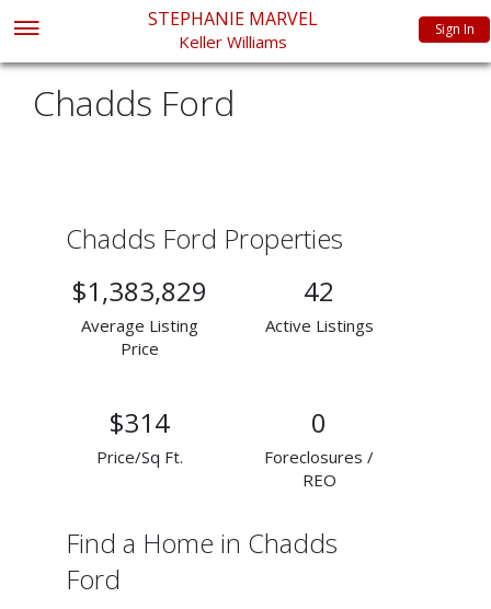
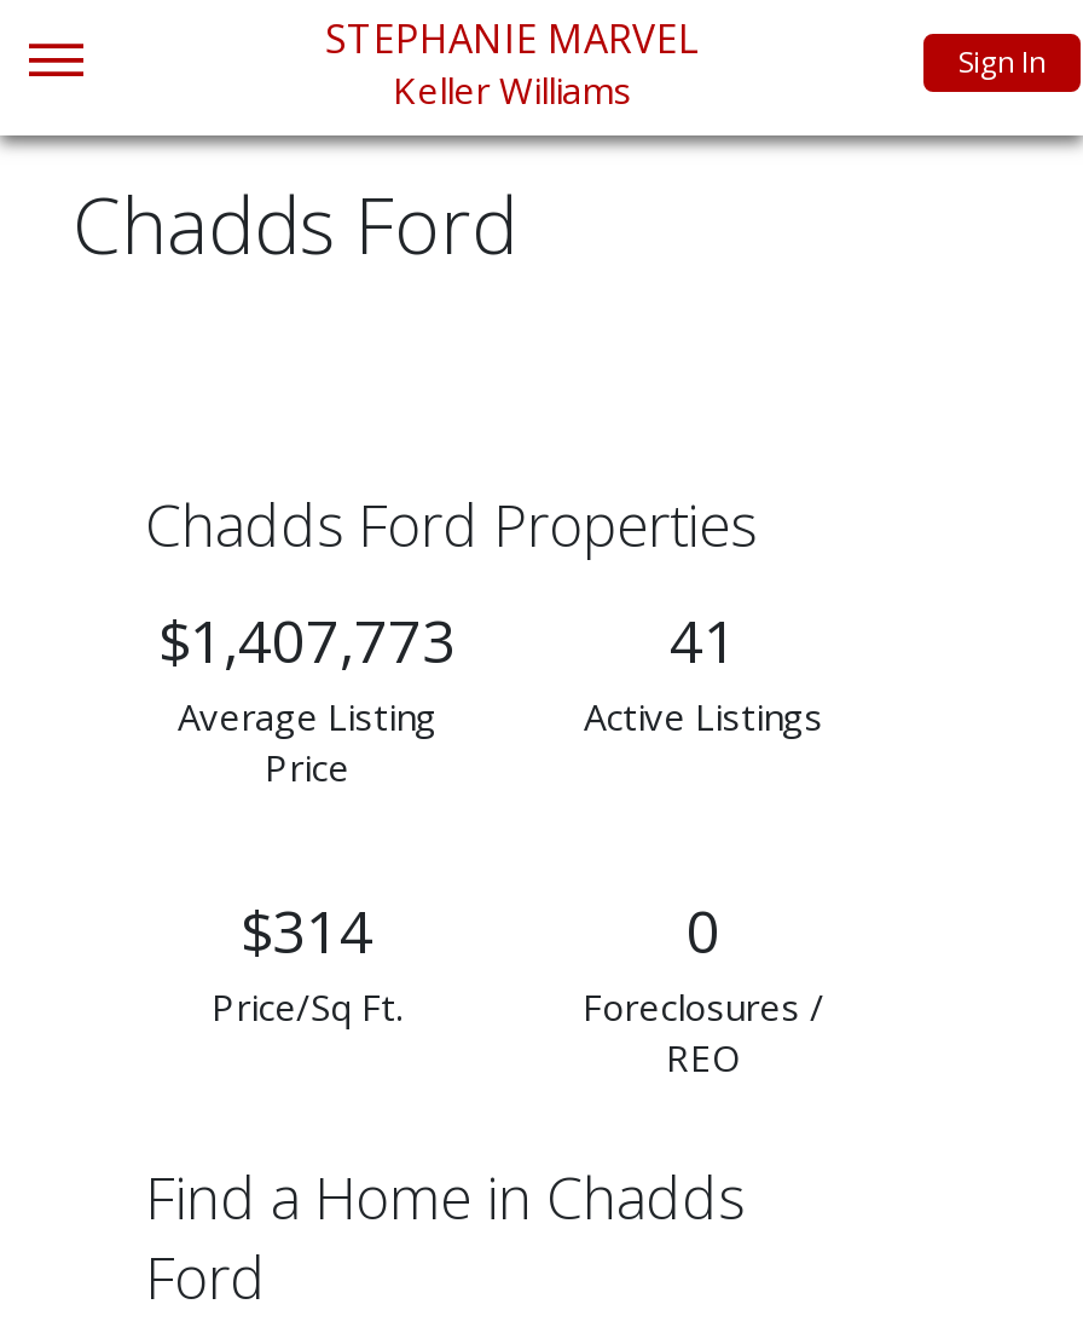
- $1,383,829
+ $1,407,773

- 42
+ 41
